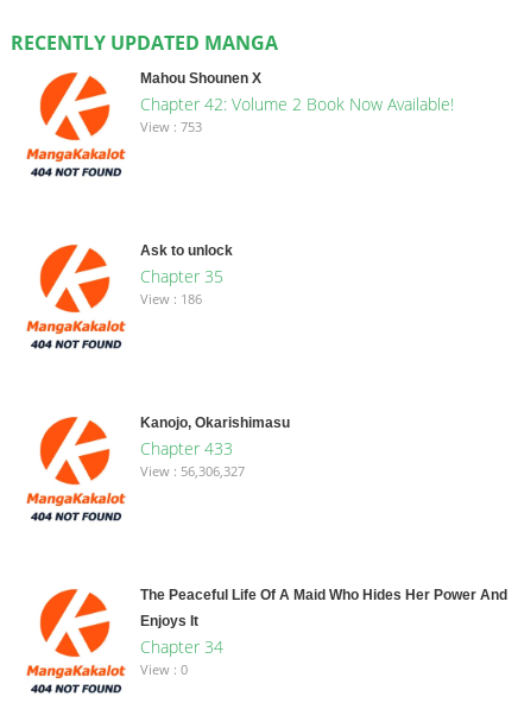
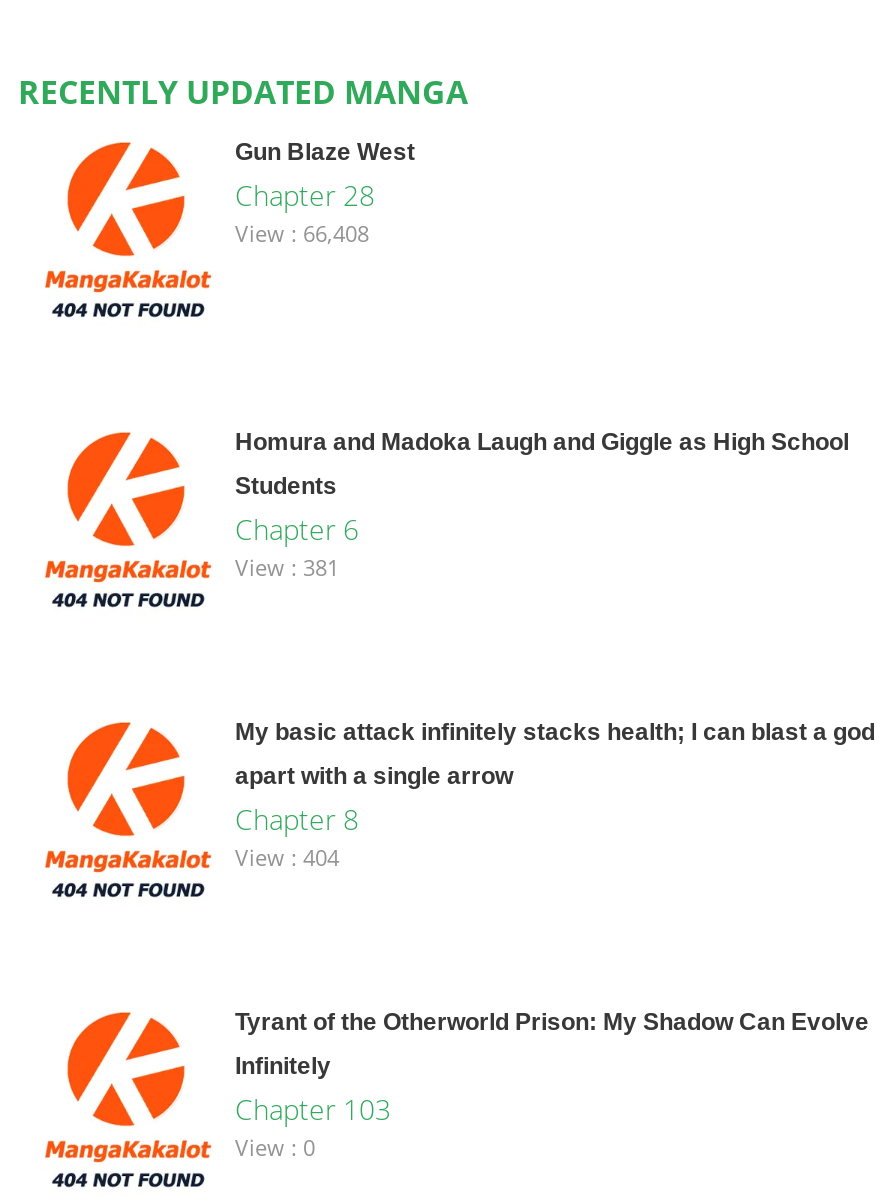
- Mahou Shounen X
- Chapter 42: Volume 2 Book Now Available!
- View : 753
+ Gun Blaze West
+ Chapter 28
+ View : 66,408

- Ask to unlock
- Chapter 35
- View : 186
+ Homura and Madoka Laugh and Giggle as High School
+ Students
+ Chapter 6
+ View : 381

- Kanojo, Okarishimasu
- Chapter 433
- View : 56,306,327
+ My basic attack infinitely stacks health; I can blast a god
+ apart with a single arrow
+ Chapter 8
+ View : 404

- The Peaceful Life Of A Maid Who Hides Her Power And
- Enjoys It
- Chapter 34
+ Tyrant of the Otherworld Prison: My Shadow Can Evolve
+ Infinitely
+ Chapter 103
